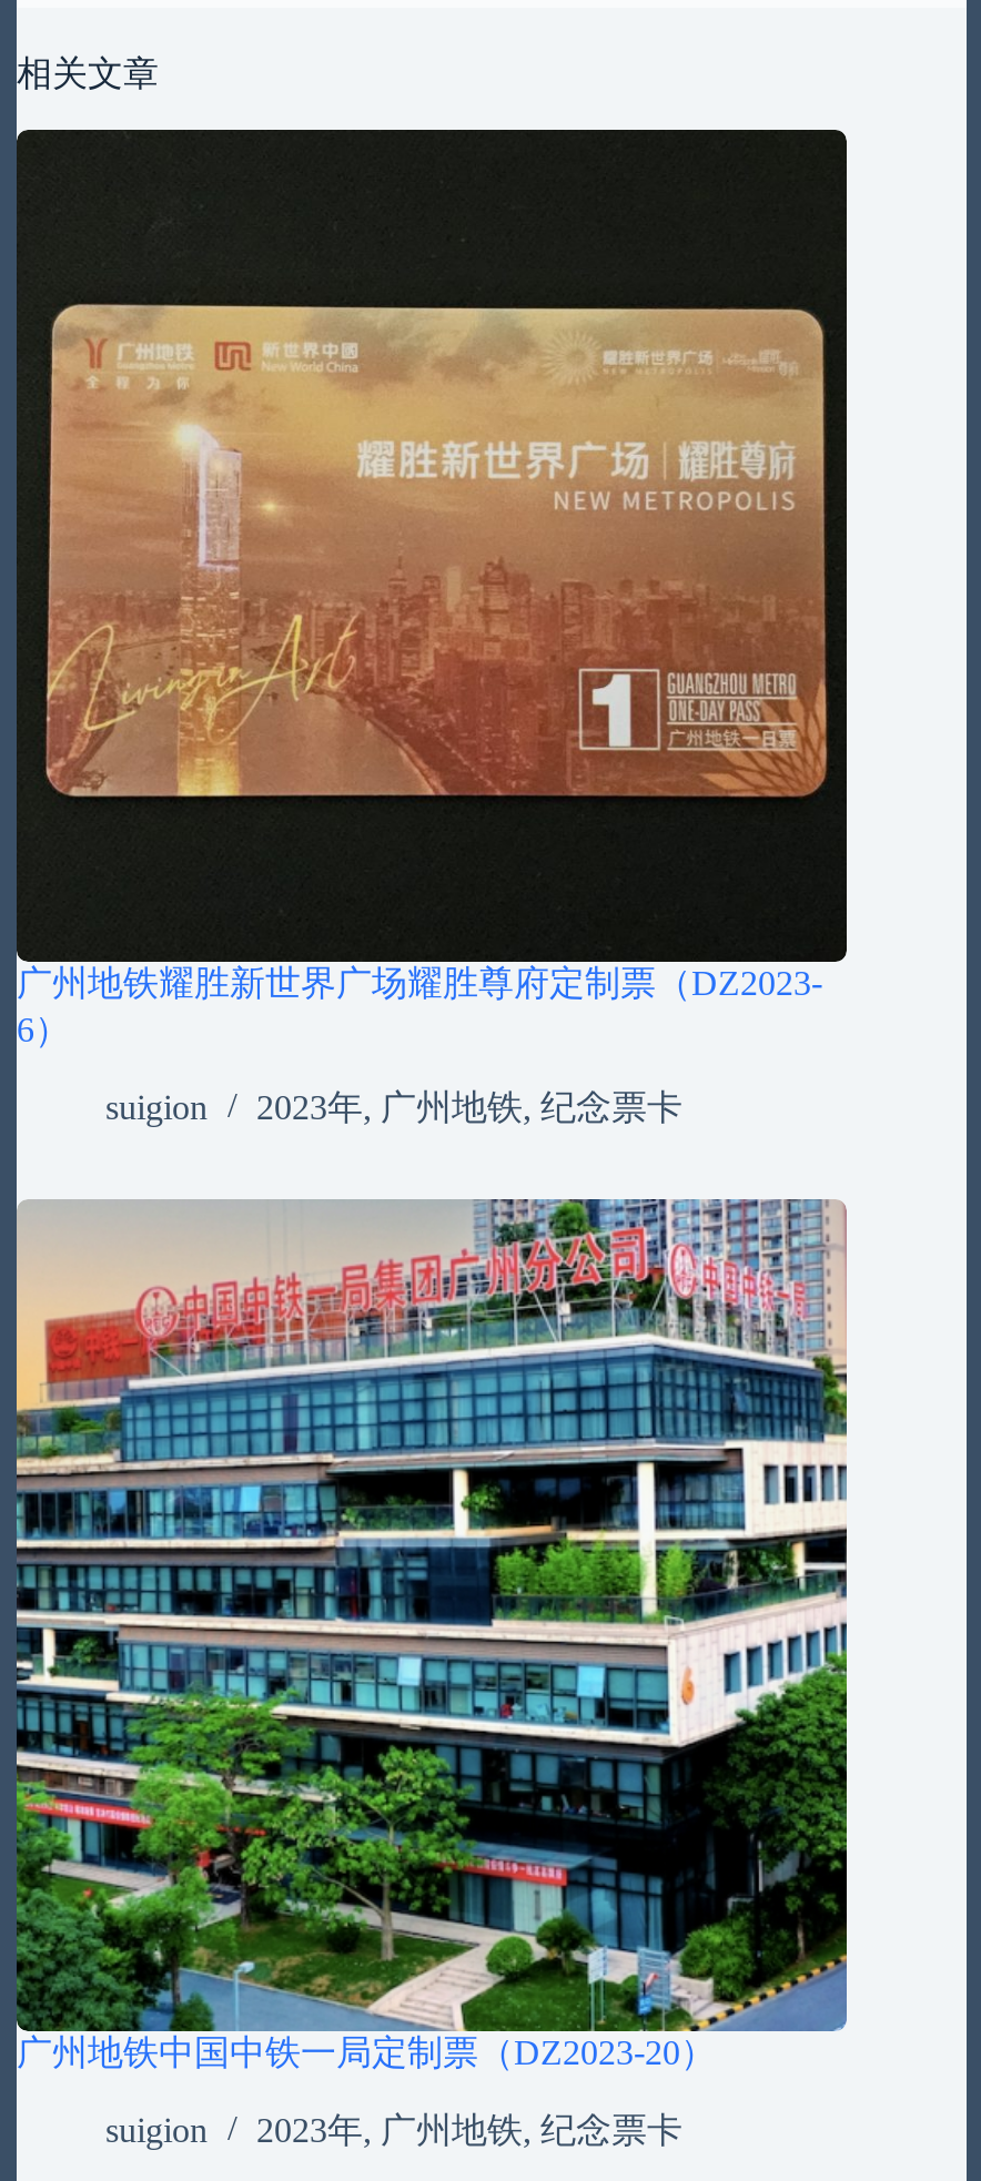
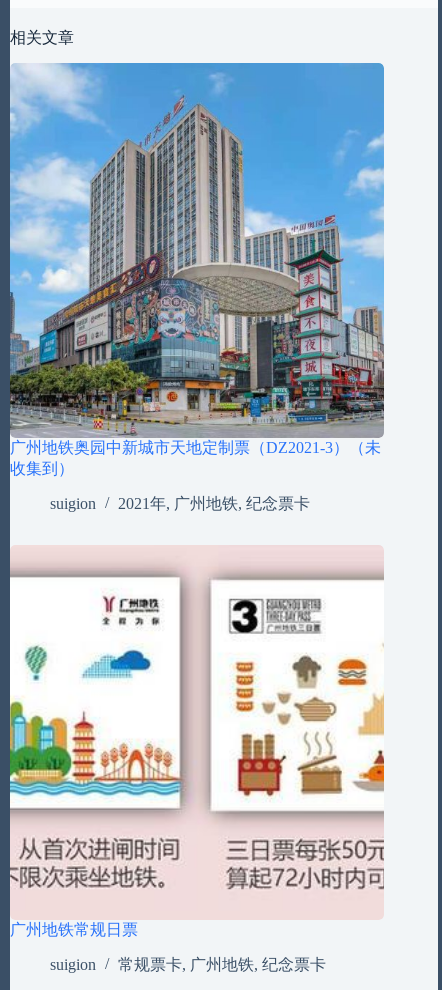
- [image]
- 广州地铁耀胜新世界广场耀胜尊府定制票（DZ2023-
- 6）
+ [image]
+ 广州地铁奥园中新城市天地定制票（DZ2021-3）（未
+ 收集到）

- 2023年,广州地铁,纪念票卡
+ 2021年,广州地铁,纪念票卡

- [image]
- 广州地铁中国中铁一局定制票（DZ2023-20）
+ [image]
+ 广州地铁常规日票

- 2023年,广州地铁,纪念票卡
+ 常规票卡,广州地铁,纪念票卡
